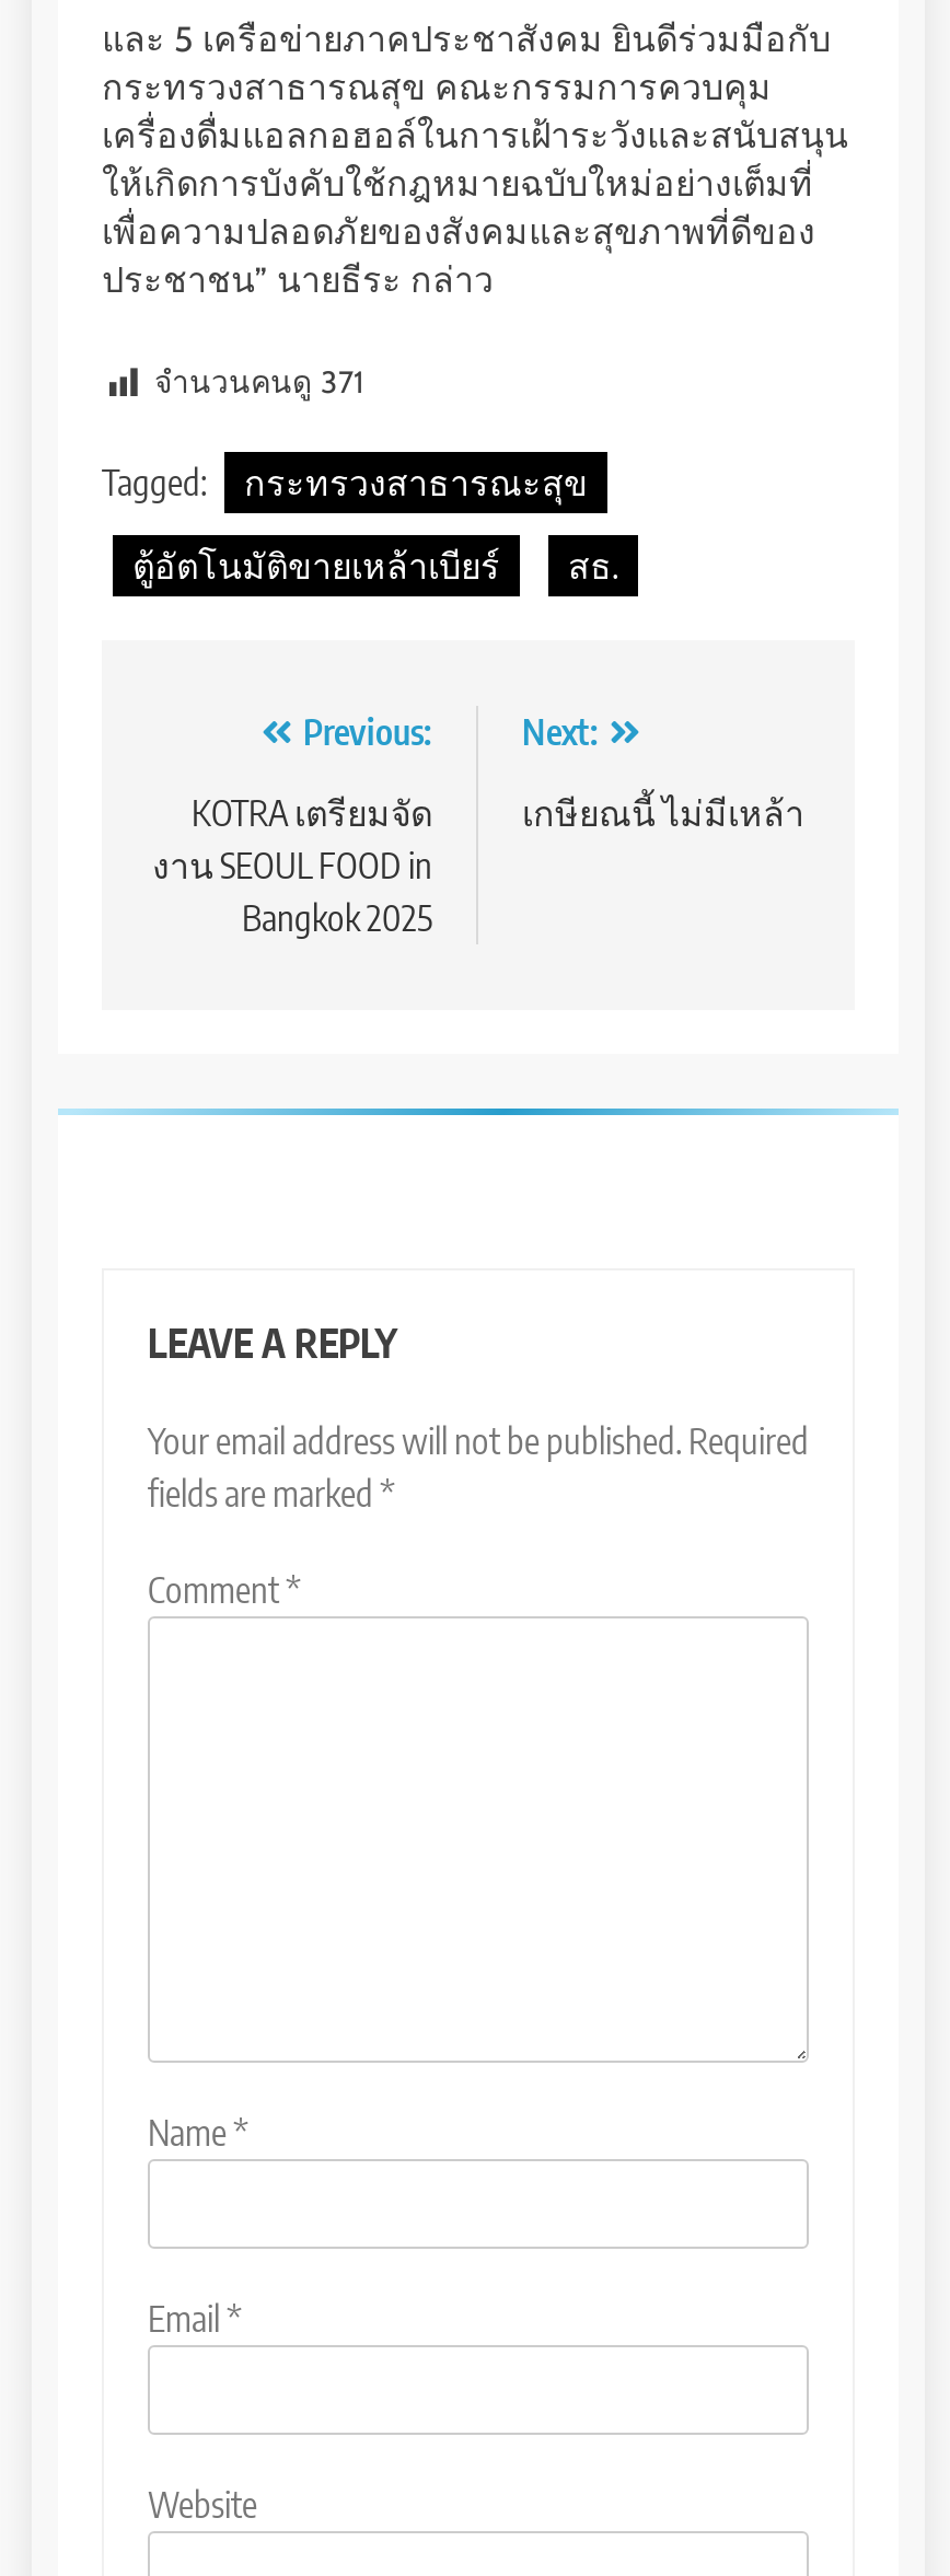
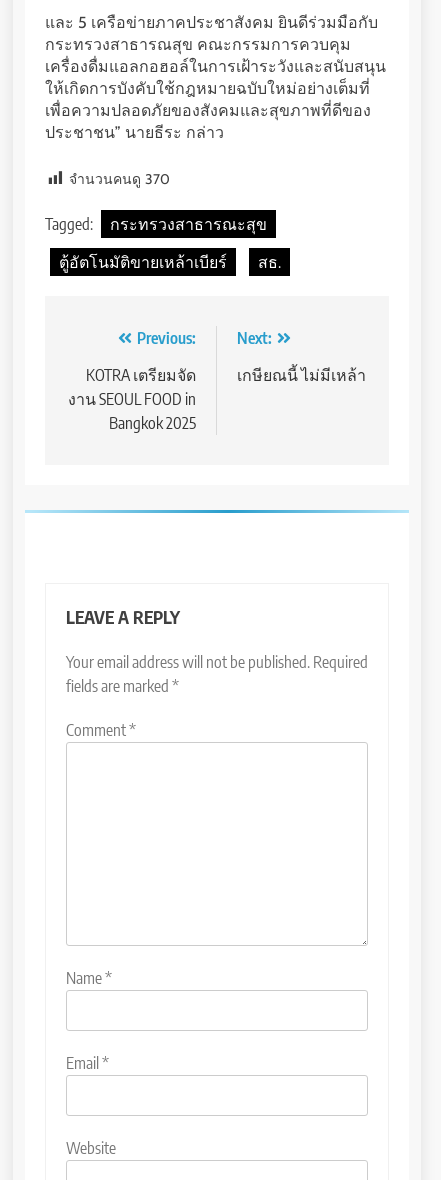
- จำนวนคนดู 371
+ จำนวนคนดู 370
